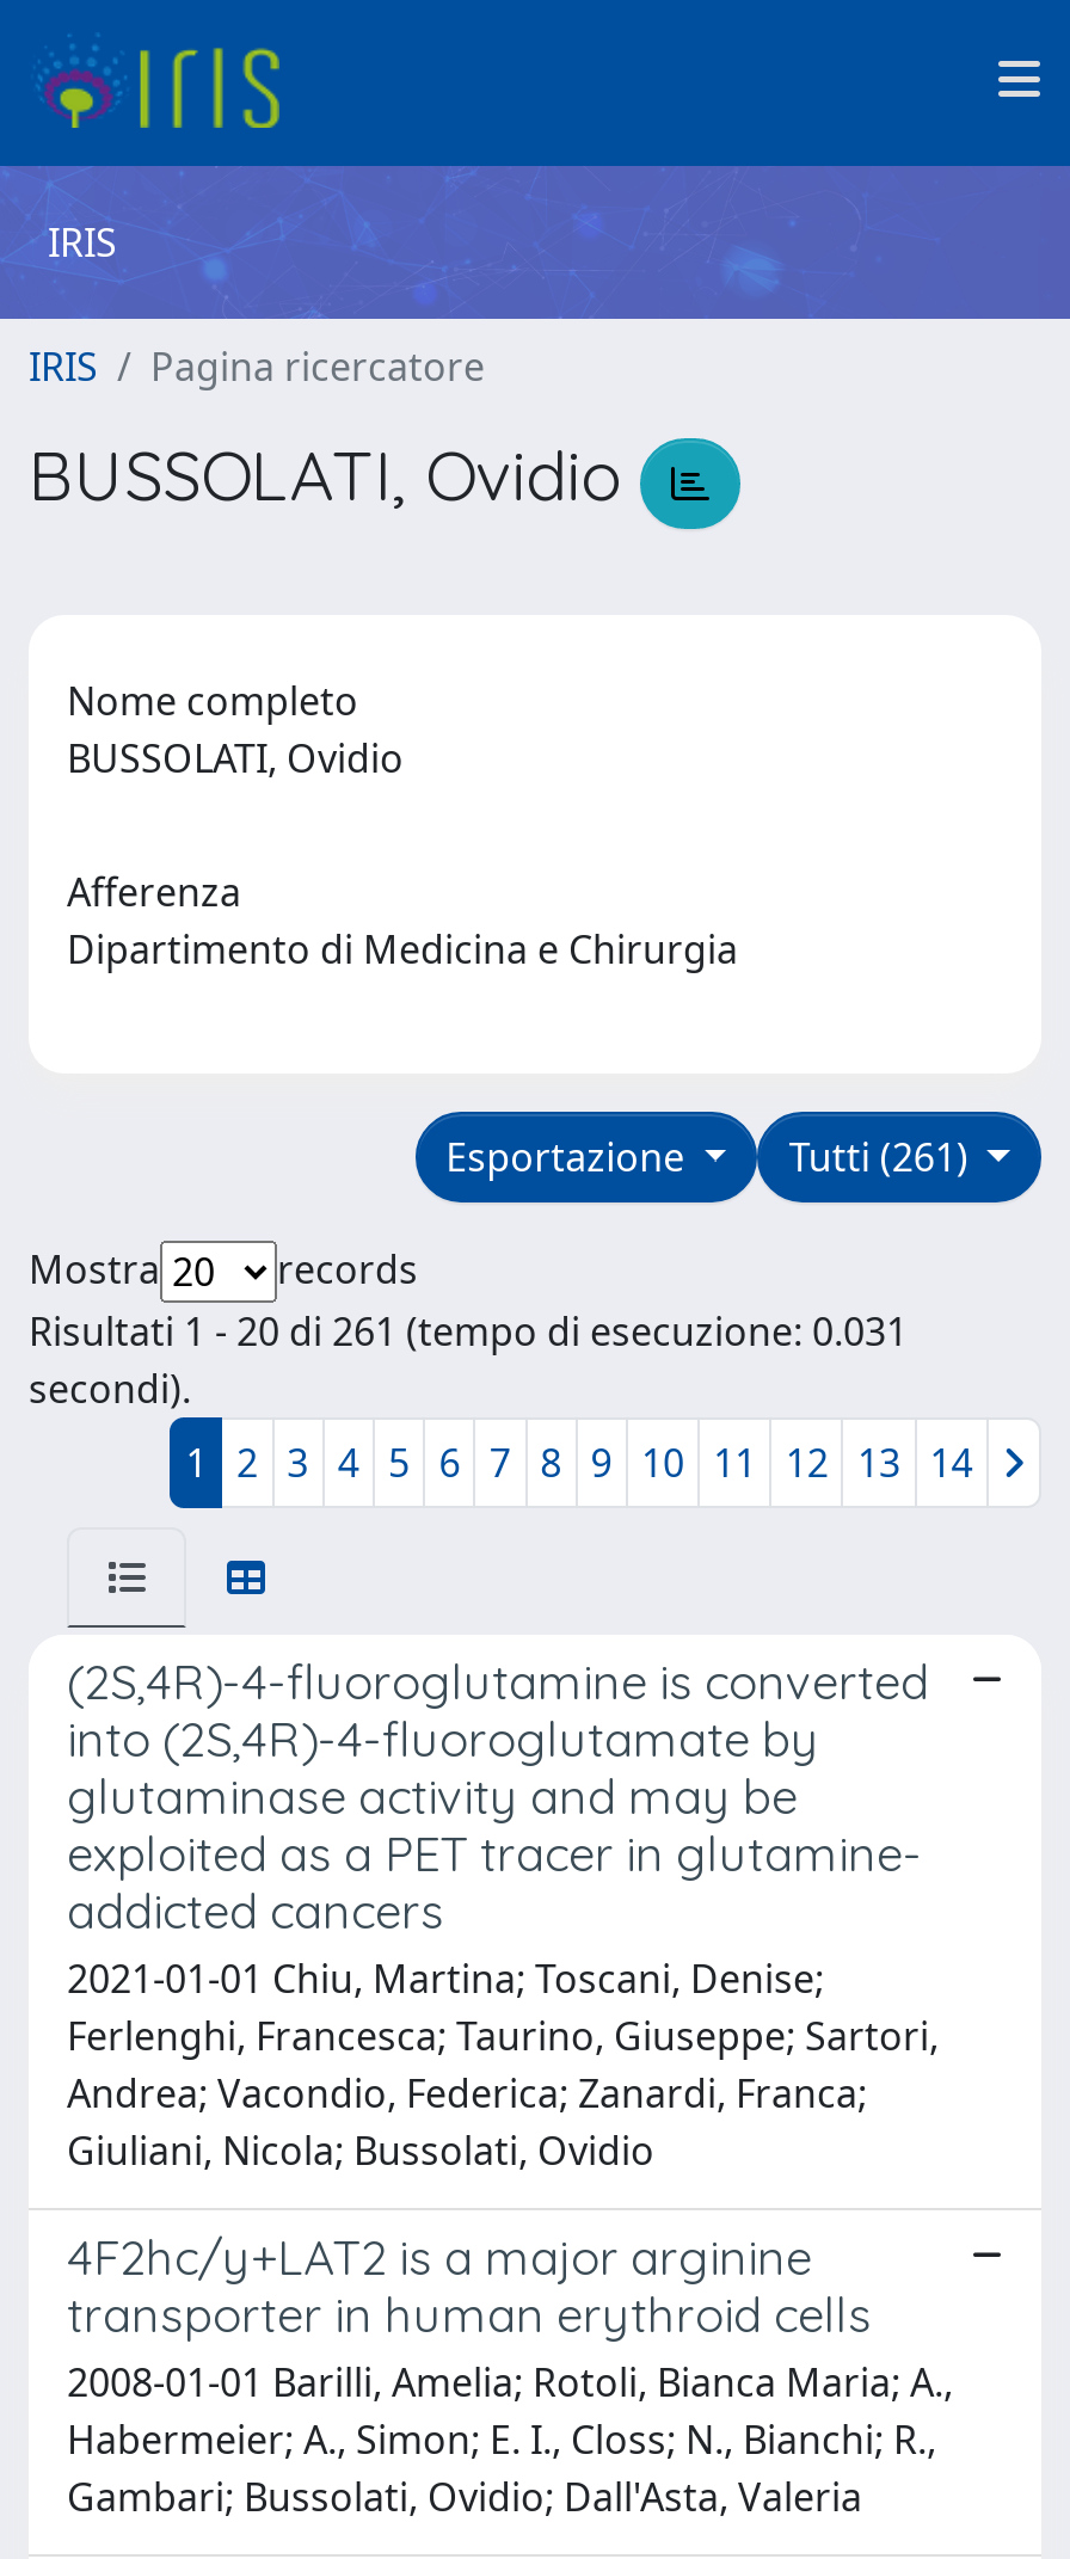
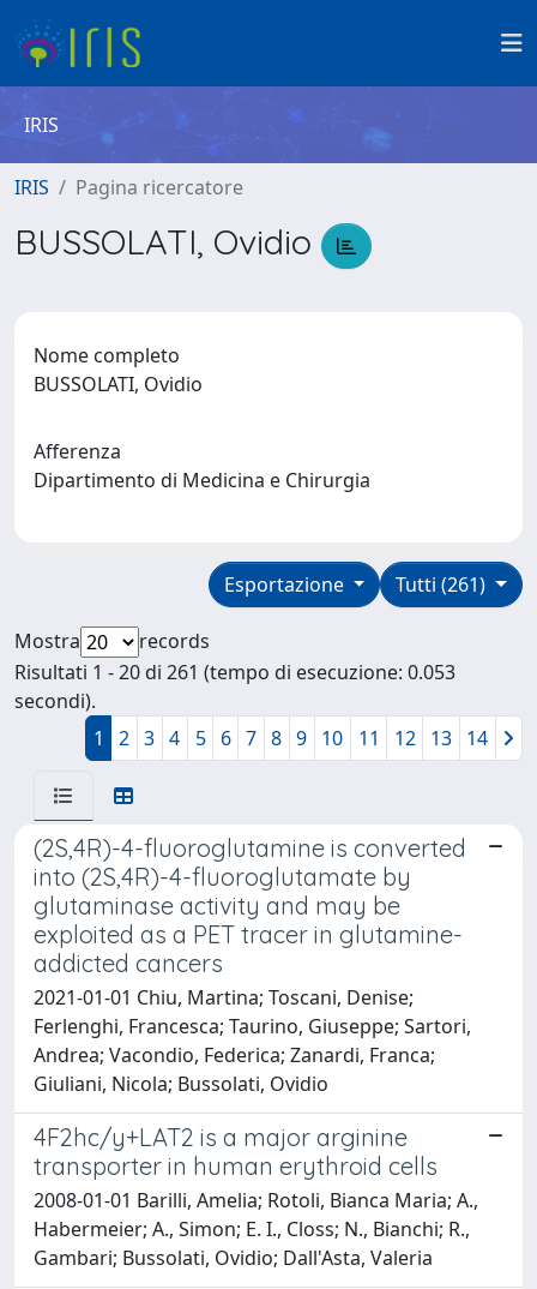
- Risultati 1 - 20 di 261 (tempo di esecuzione: 0.031
+ Risultati 1 - 20 di 261 (tempo di esecuzione: 0.053
